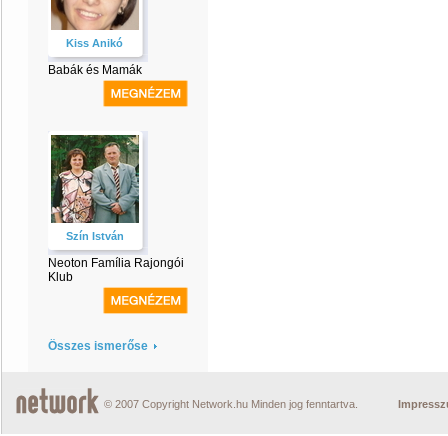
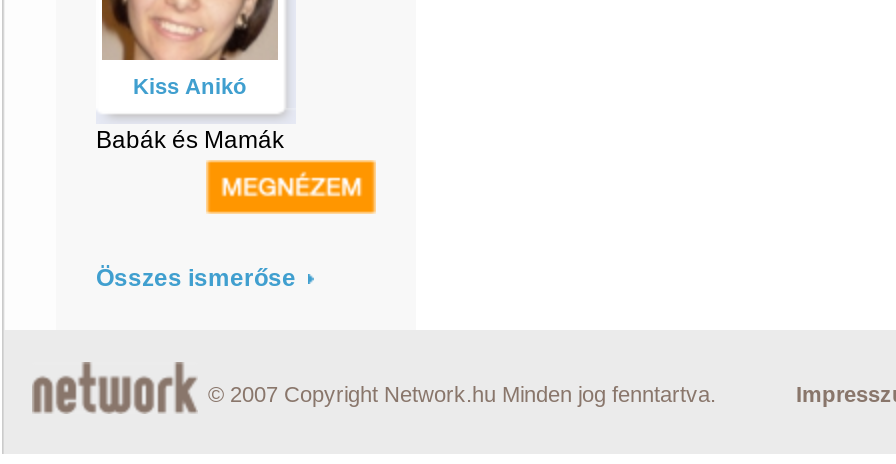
- [image]
- Szín István
- Neoton Família Rajongói
- Klub
